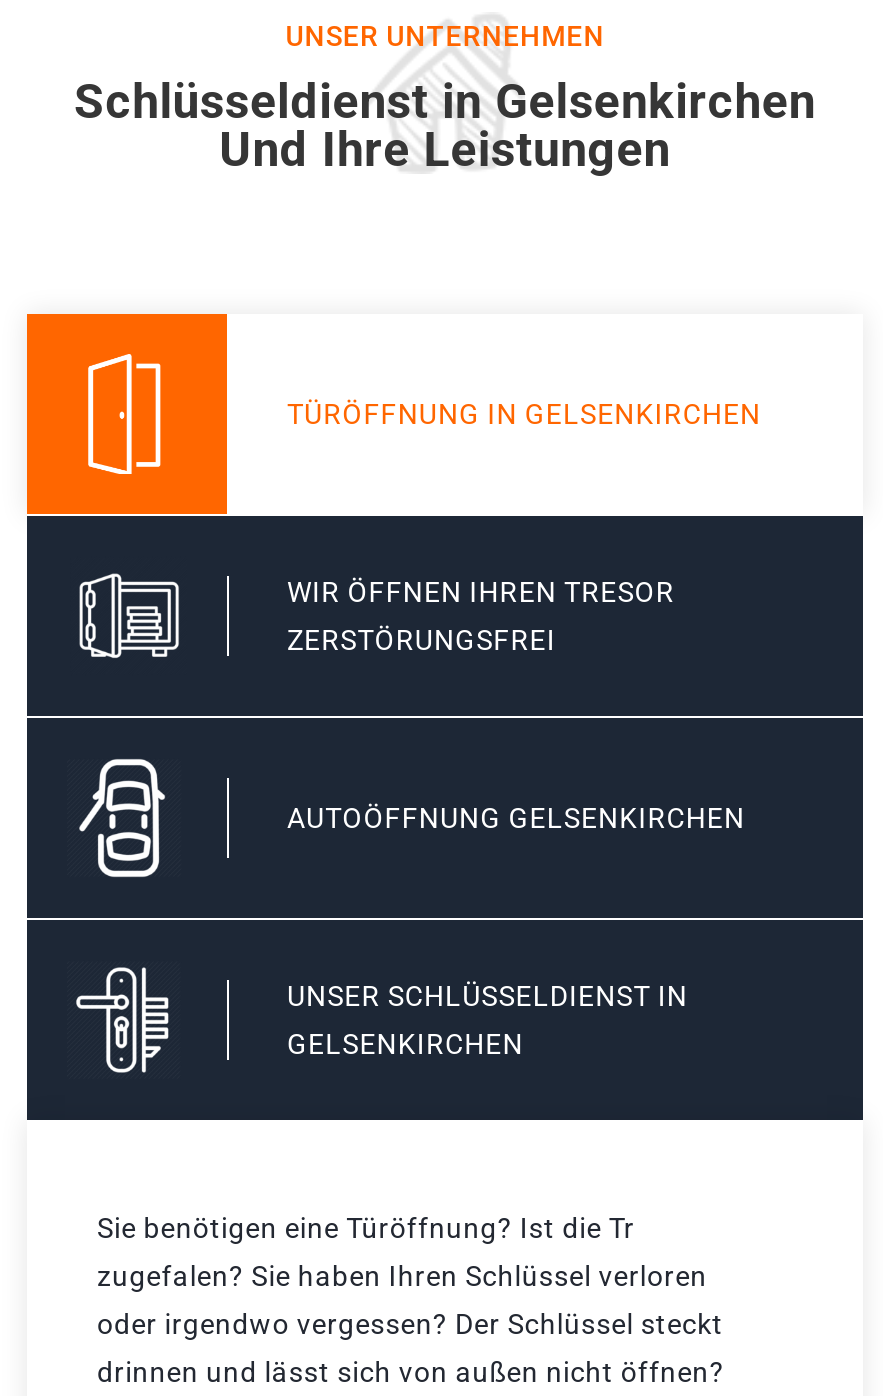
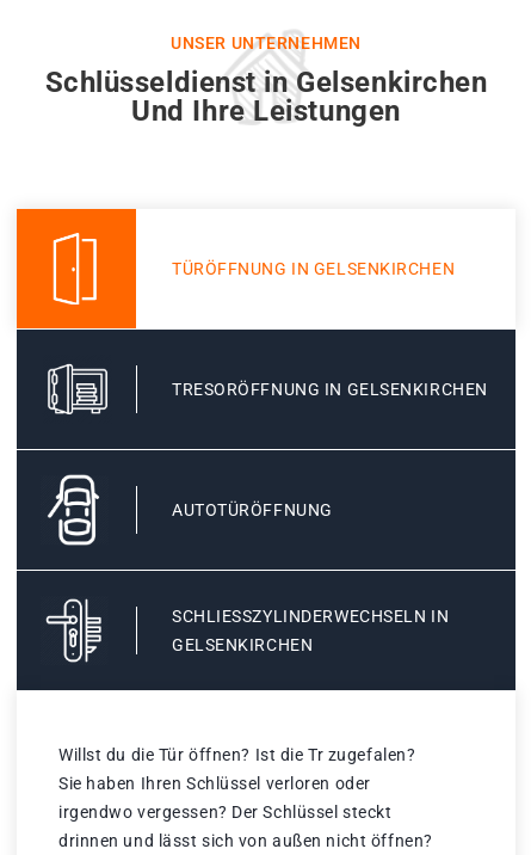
- WIR ÖFFNEN IHREN TRESOR
- ZERSTÖRUNGSFREI
+ TRESORÖFFNUNG IN GELSENKIRCHEN

- AUTOÖFFNUNG GELSENKIRCHEN
+ AUTOTÜRÖFFNUNG

- UNSER SCHLÜSSELDIENST IN
- GELSENKIRCHEN
+ SCHLIESSZYLINDERWECHSELN IN G
+ ELSENKIRCHEN

- Sie benötigen eine Türöffnung? Ist die Tr
- zugefalen? Sie haben Ihren Schlüssel verloren
- oder irgendwo vergessen? Der Schlüssel steckt
+ Willst du die Tür öffnen? Ist die Tr zugefalen?
+ Sie haben Ihren Schlüssel verloren oder
+ irgendwo vergessen? Der Schlüssel steckt
